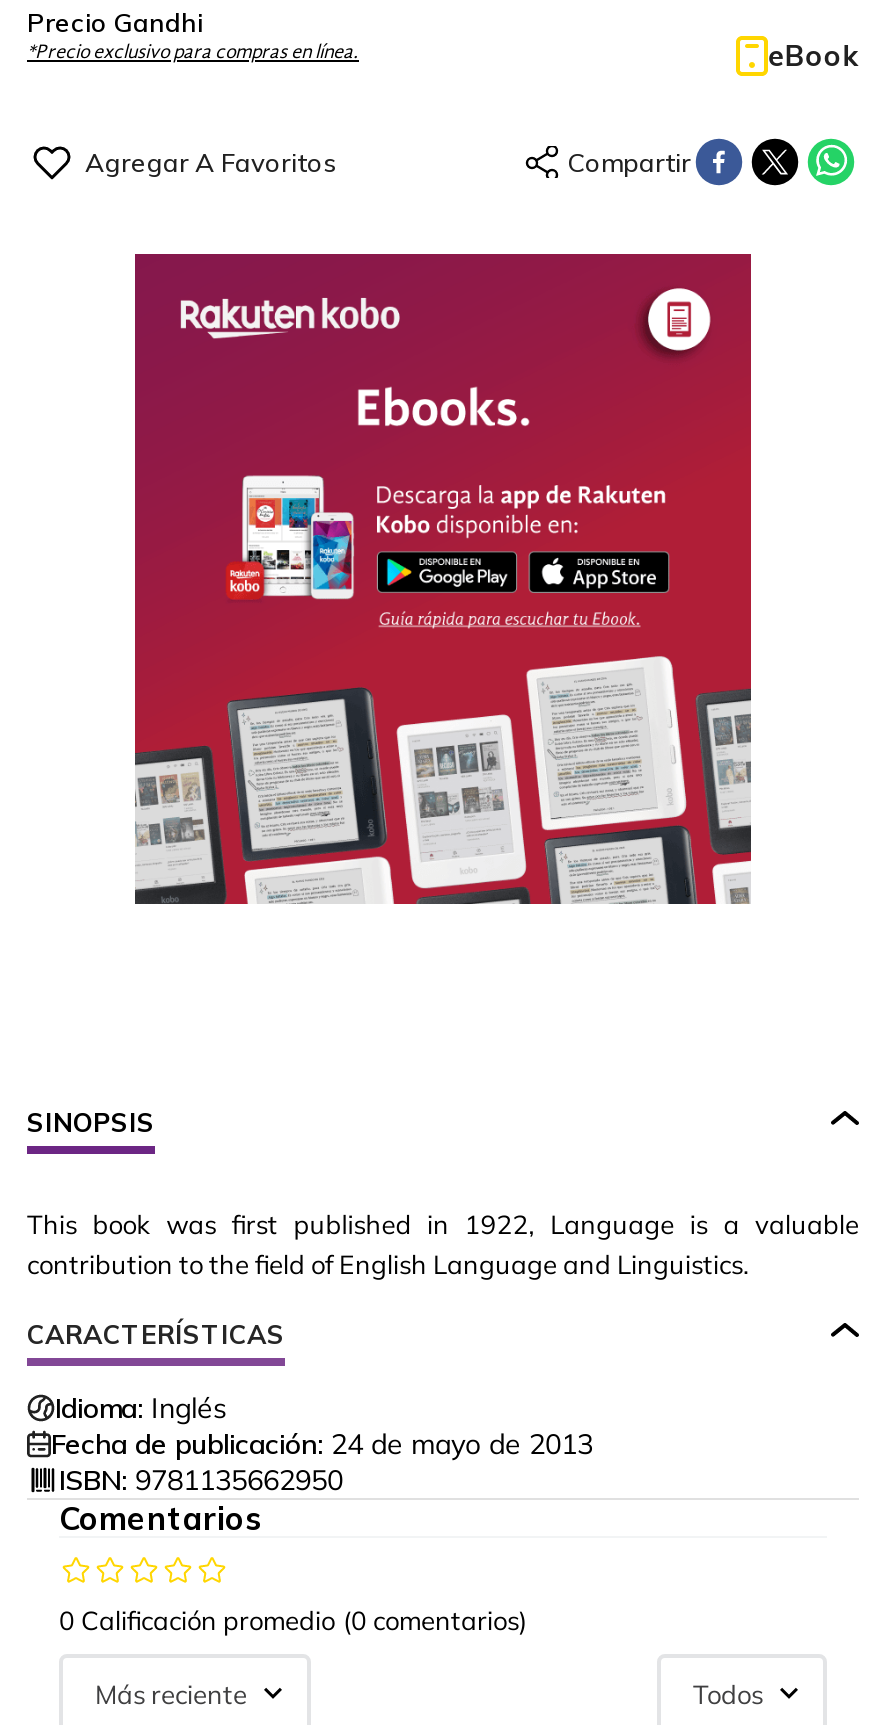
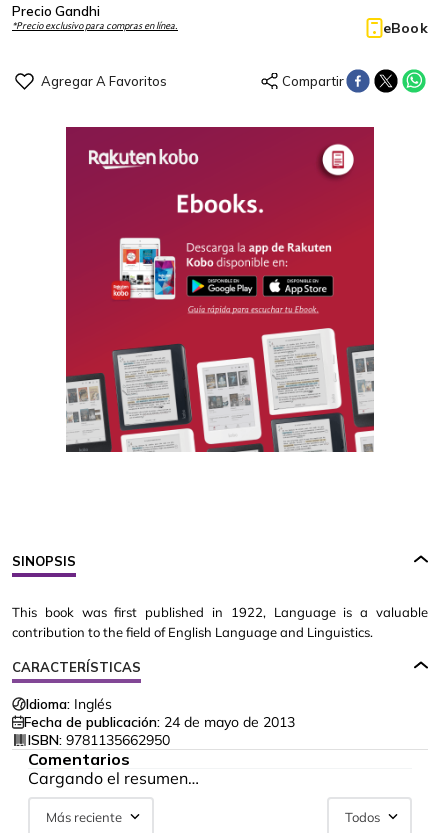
- 0 Calificación promedio (0 comentarios)
+ Cargando el resumen…
